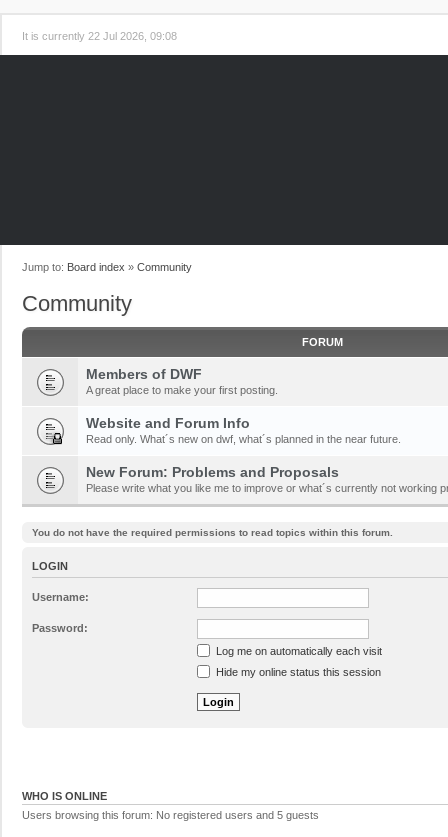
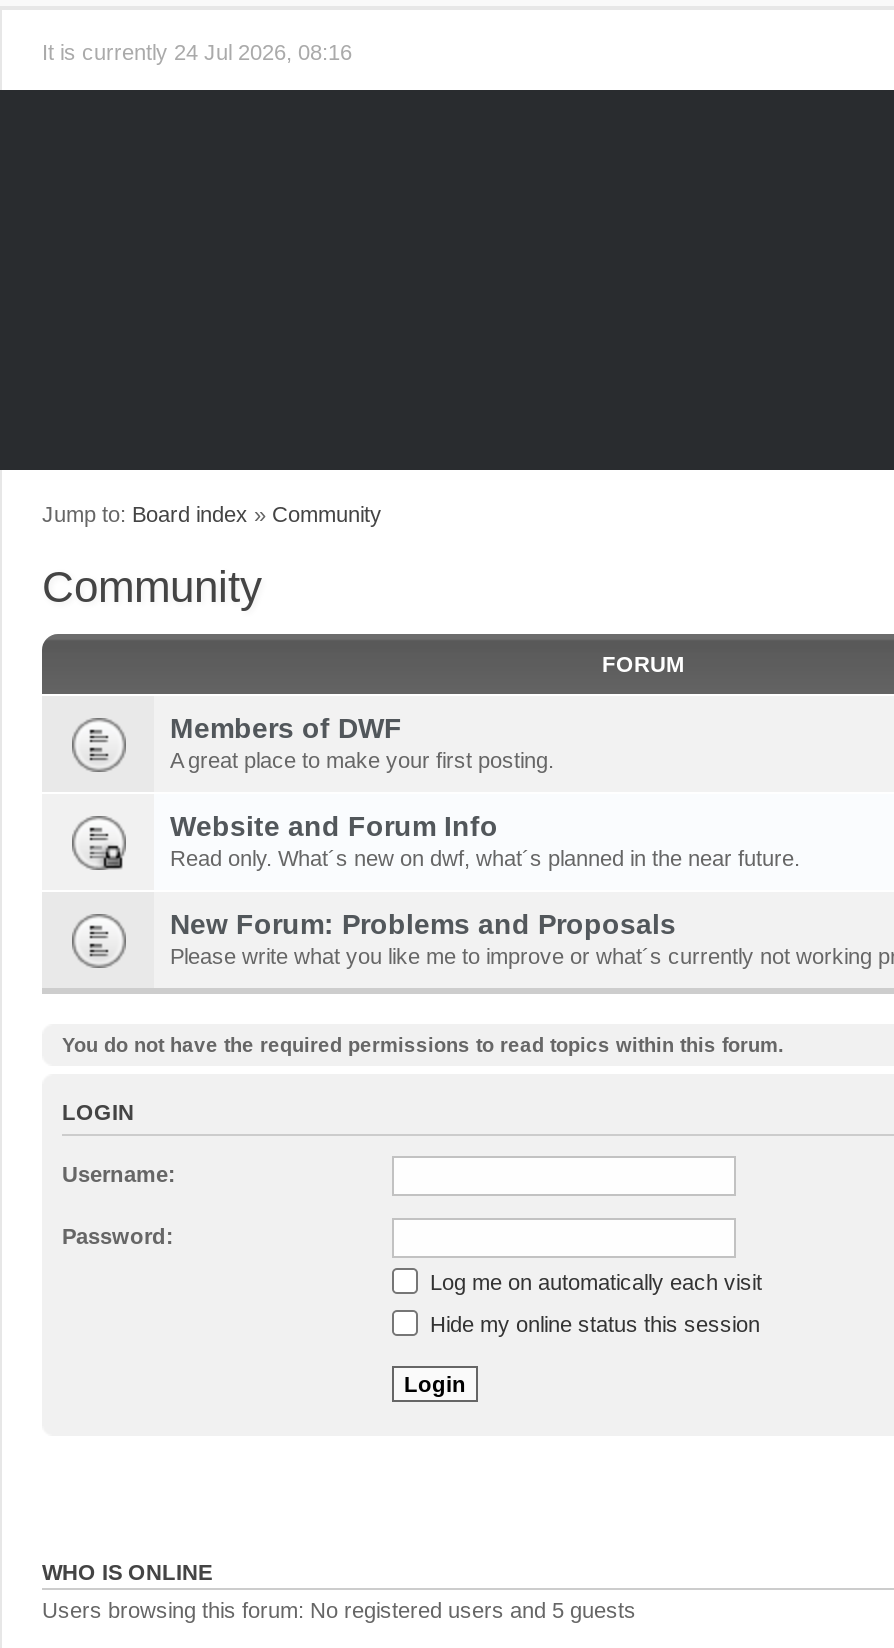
- It is currently 22 Jul 2026, 09:08
+ It is currently 24 Jul 2026, 08:16
